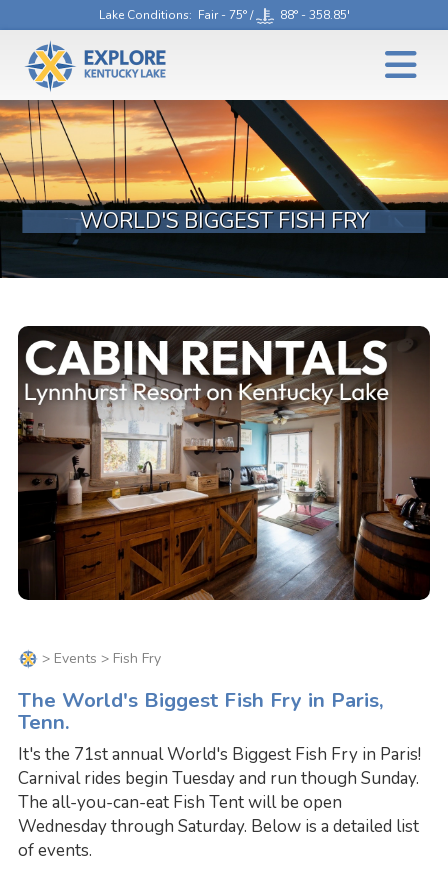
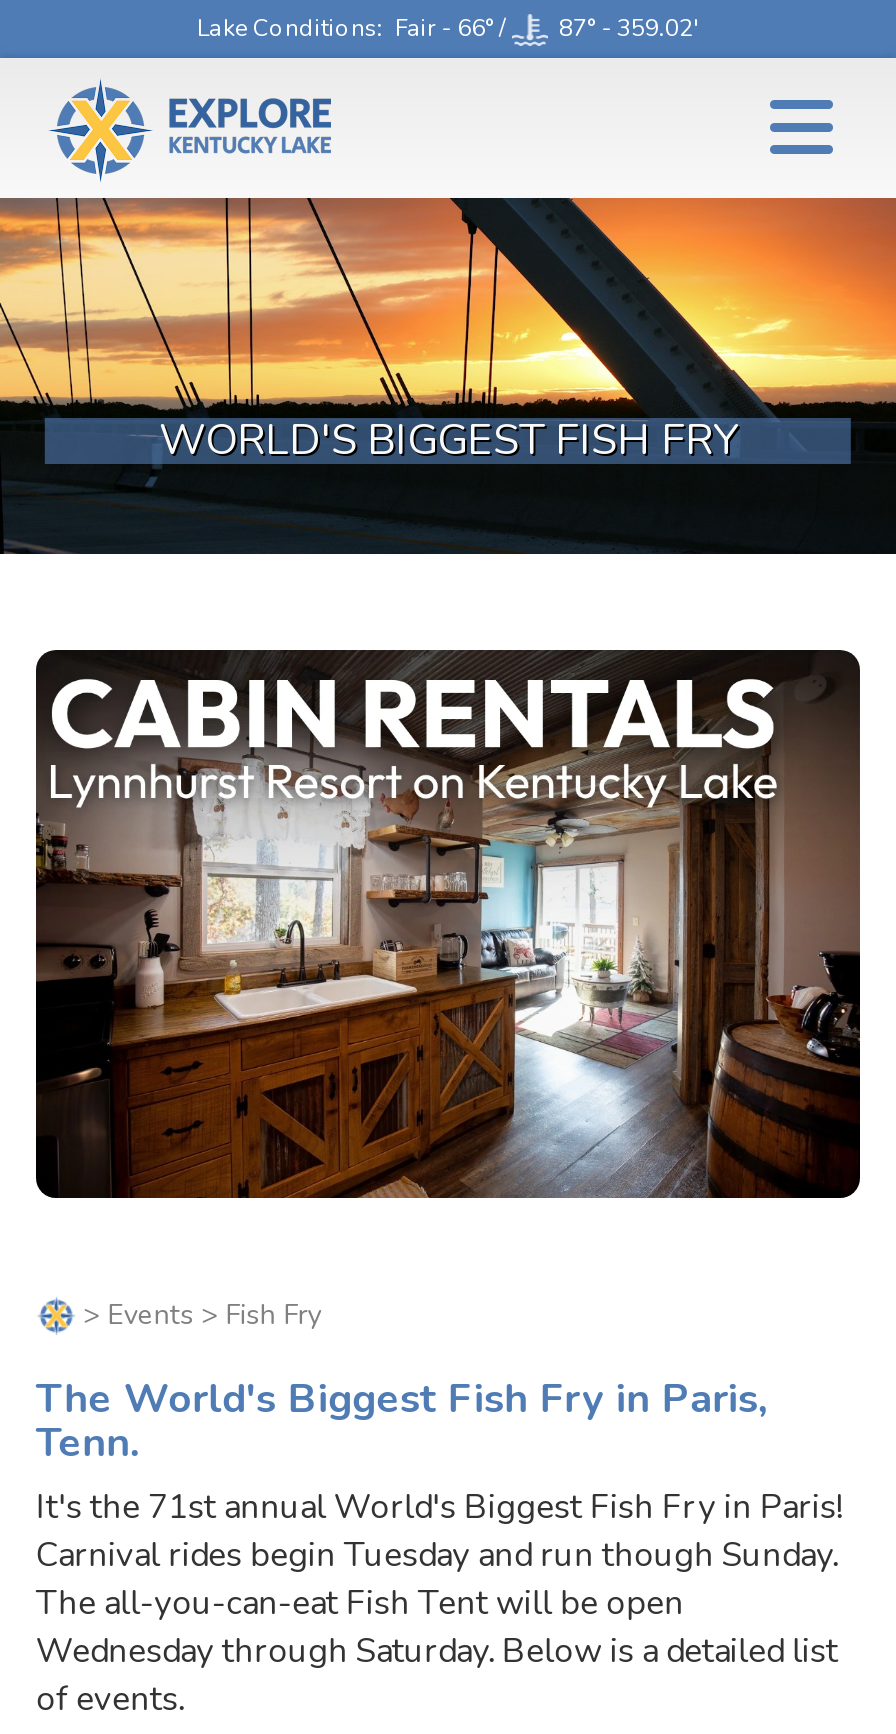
- Lake Conditions: Fair - 75° /
+ Lake Conditions: Fair - 66° /

- 88° - 358.85'
+ 87° - 359.02'
